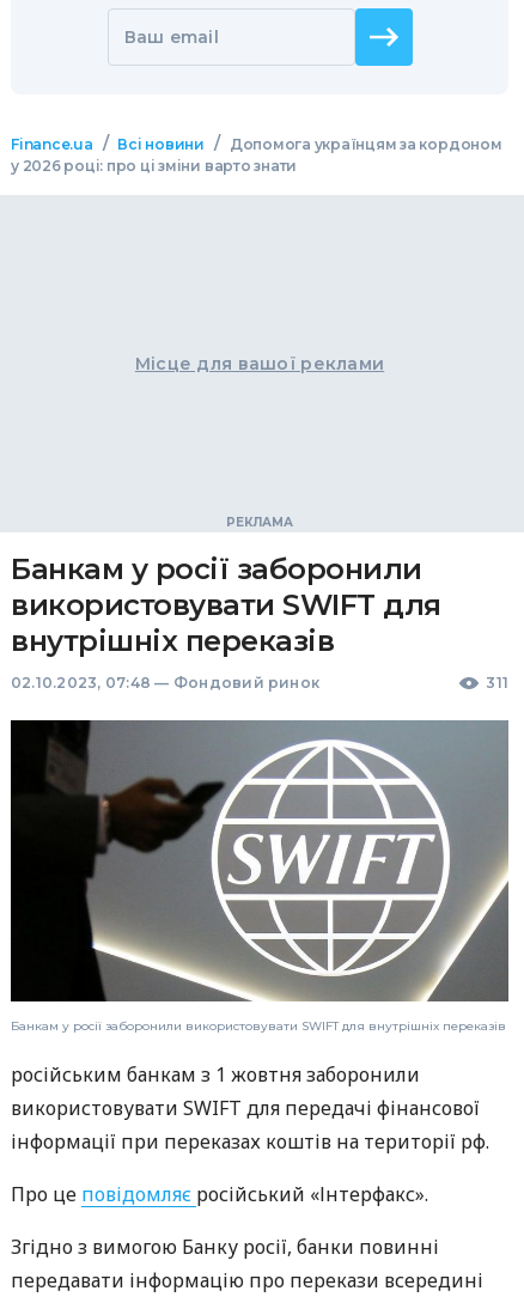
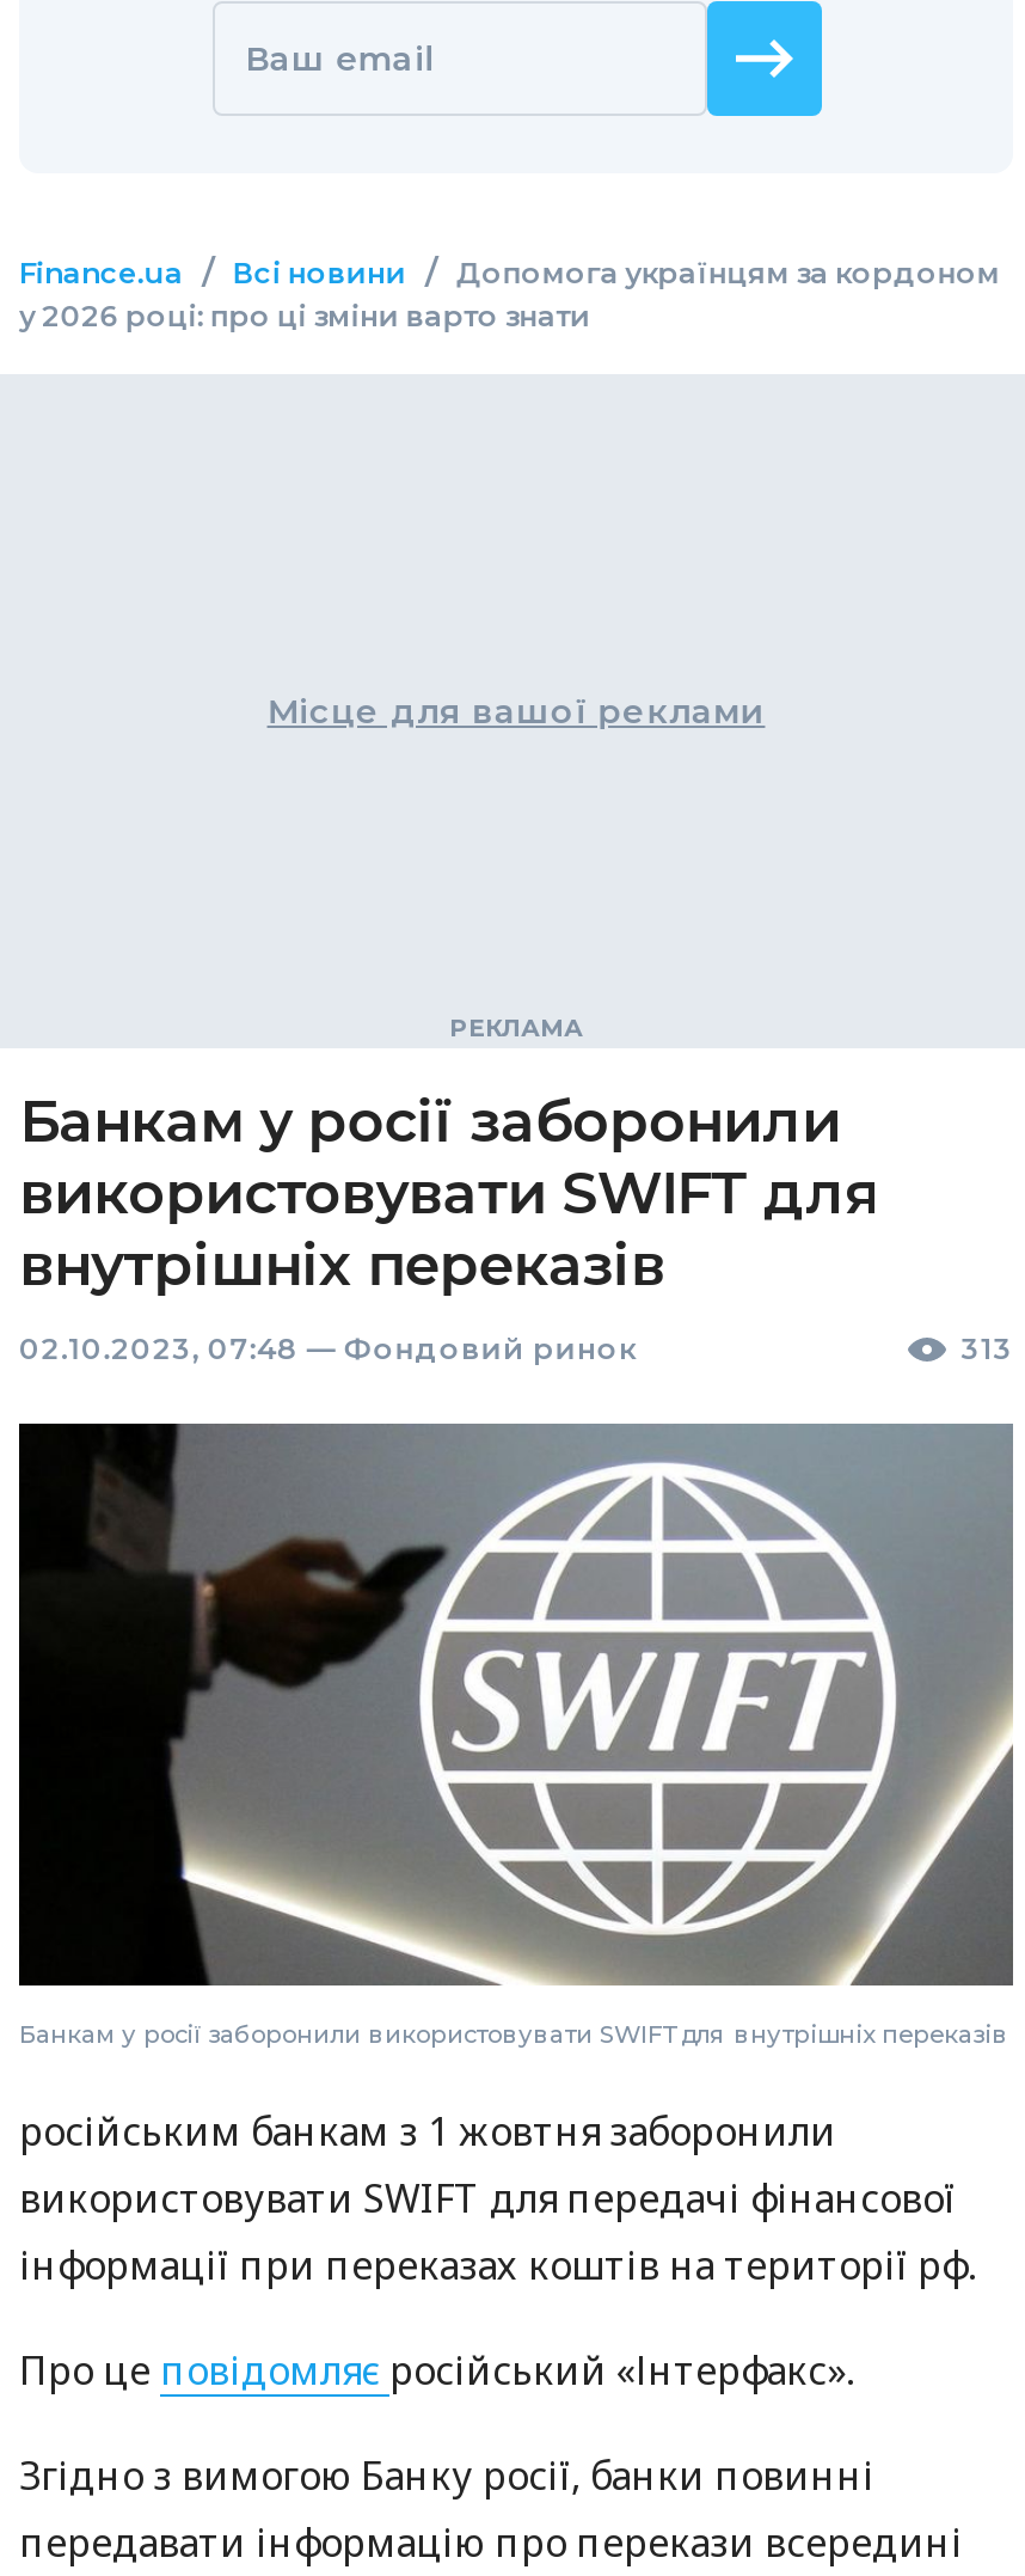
- 311
+ 313
